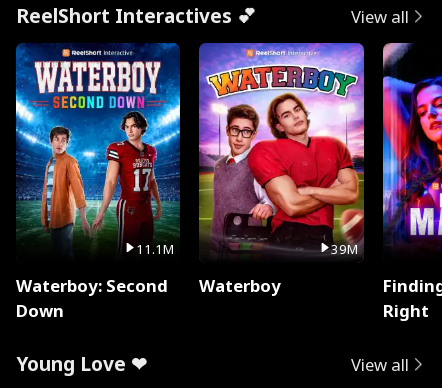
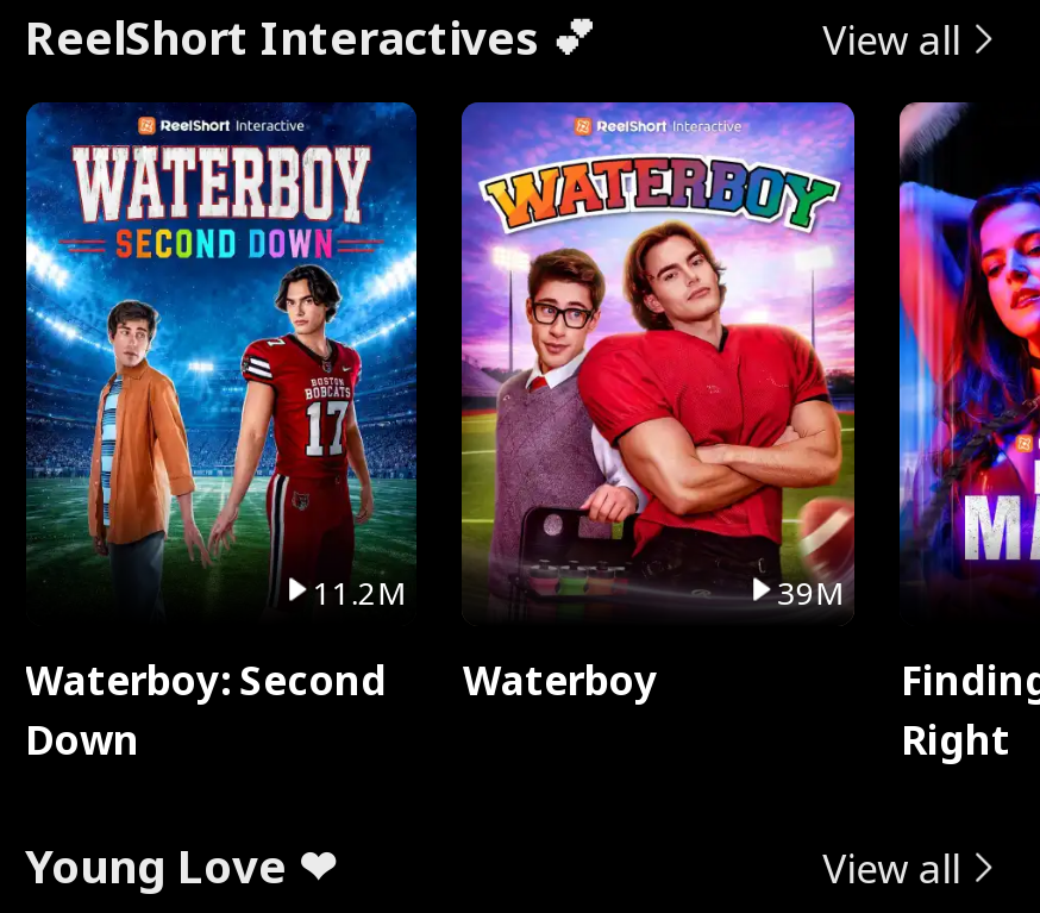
- 11.1M
+ 11.2M
